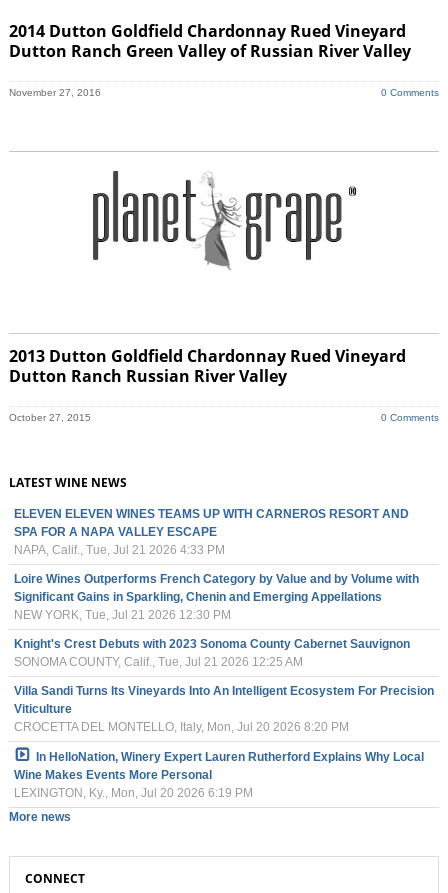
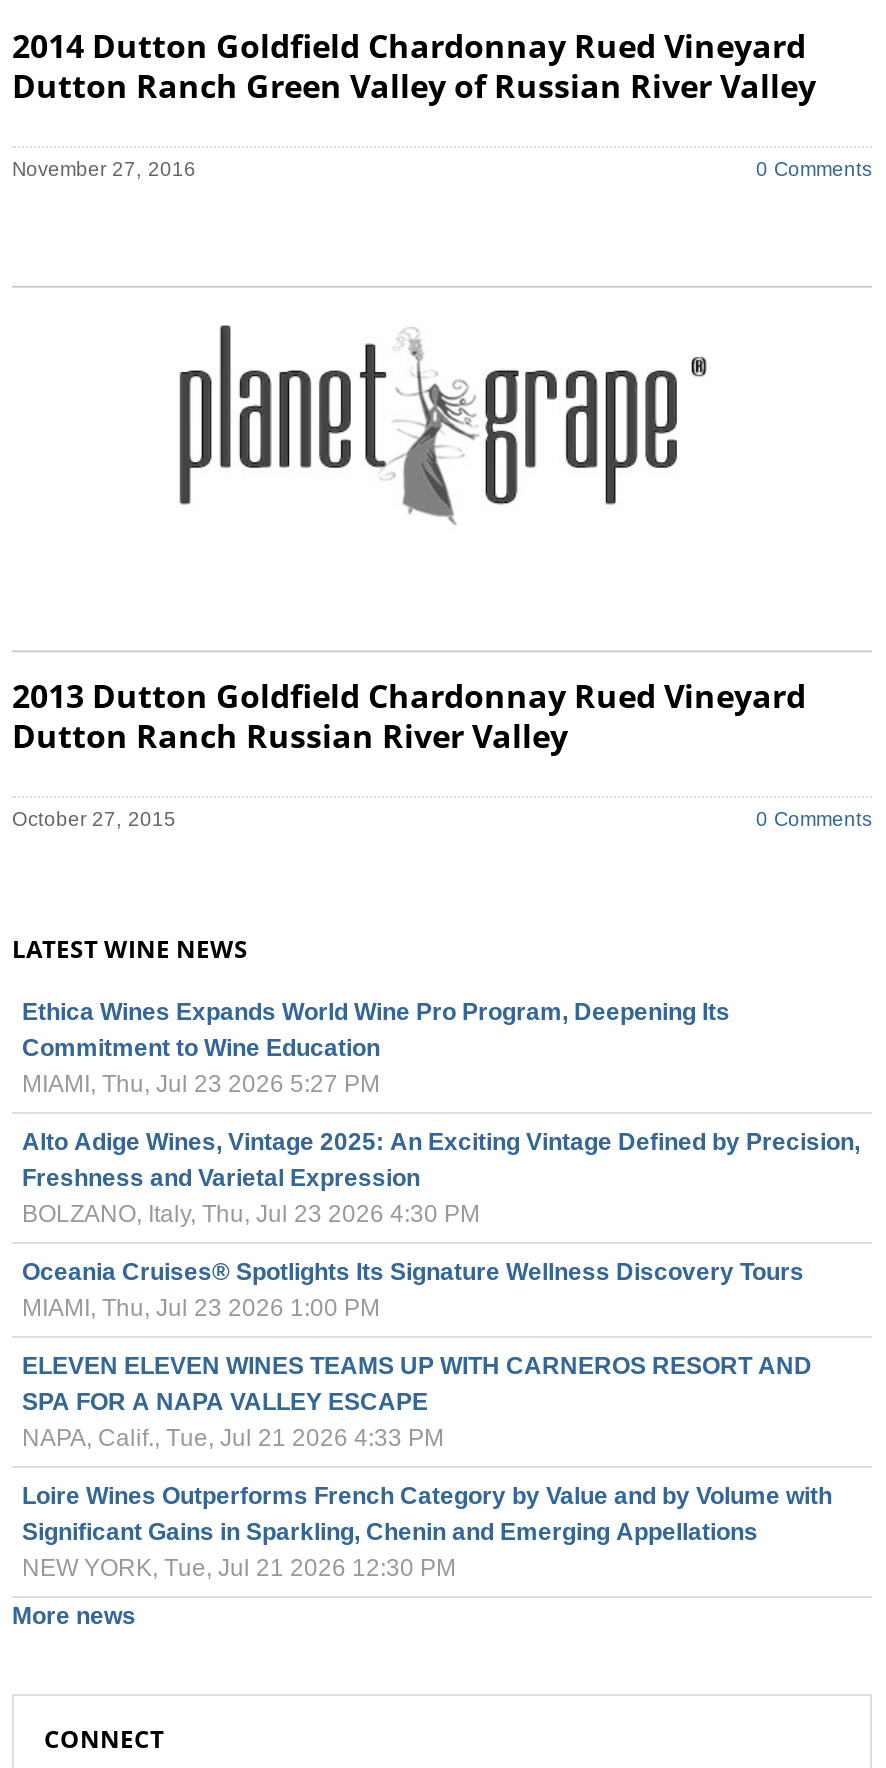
+ Ethica Wines Expands World Wine Pro Program, Deepening Its
+ Commitment to Wine Education
+ MIAMI, Thu, Jul 23 2026 5:27 PM
+ Alto Adige Wines, Vintage 2025: An Exciting Vintage Defined by Precision,
+ Freshness and Varietal Expression
+ BOLZANO, Italy, Thu, Jul 23 2026 4:30 PM
+ Oceania Cruises® Spotlights Its Signature Wellness Discovery Tours
+ MIAMI, Thu, Jul 23 2026 1:00 PM

moved down: ELEVEN ELEVEN WINES TEAMS UP WITH CARNEROS RESORT AND | SPA FOR A NAPA VALLEY ESCAPE | NAPA, Calif., Tue, Jul 21 2026 4:33 PM | Loire Wines Outperforms French Category by Value and by Volume with | Significant Gains in Sparkling, Chenin and Emerging Appellations | NEW YORK, Tue, Jul 21 2026 12:30 PM

- Knight's Crest Debuts with 2023 Sonoma County Cabernet Sauvignon
- SONOMA COUNTY, Calif., Tue, Jul 21 2026 12:25 AM
- Villa Sandi Turns Its Vineyards Into An Intelligent Ecosystem For Precision
- Viticulture
- CROCETTA DEL MONTELLO, Italy, Mon, Jul 20 2026 8:20 PM
- In HelloNation, Winery Expert Lauren Rutherford Explains Why Local
- Wine Makes Events More Personal
- LEXINGTON, Ky., Mon, Jul 20 2026 6:19 PM
